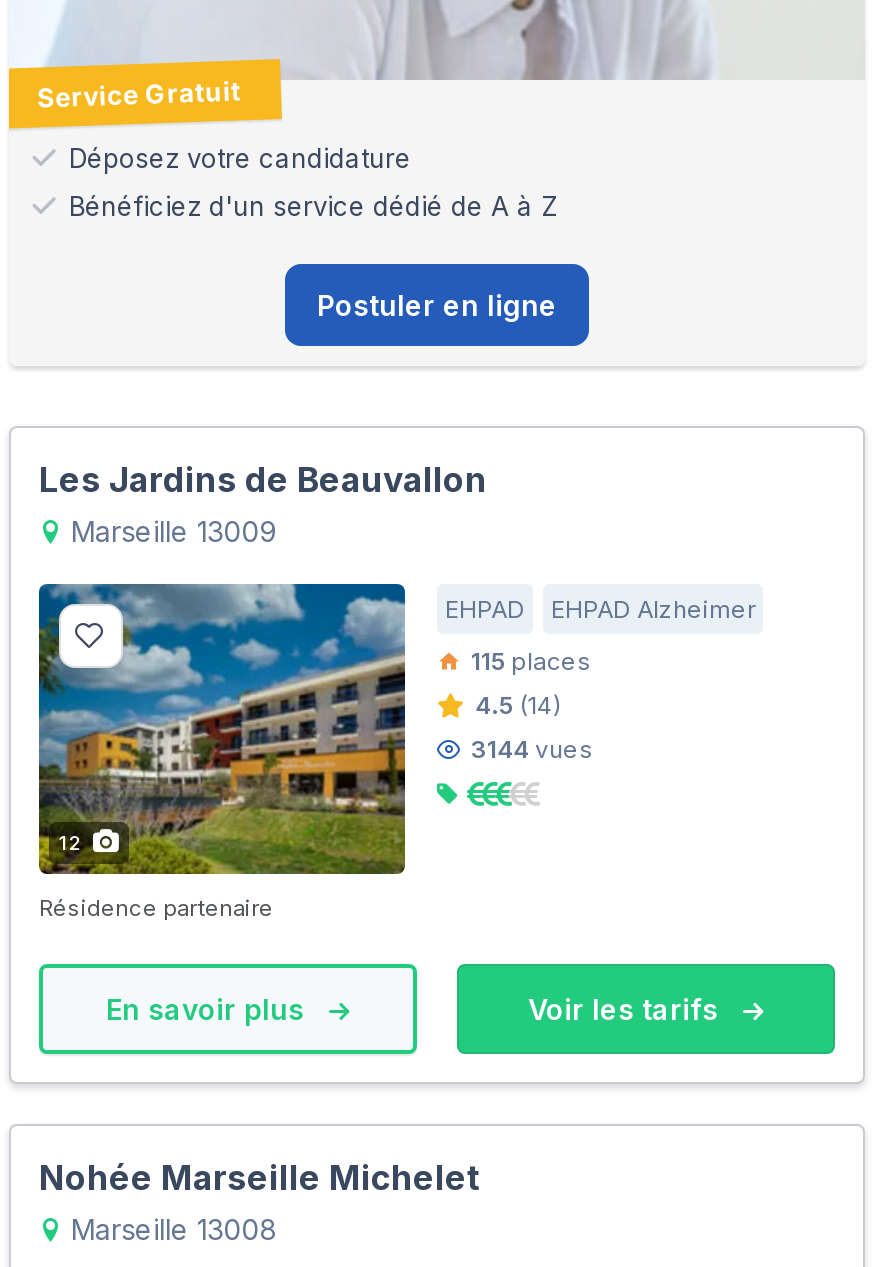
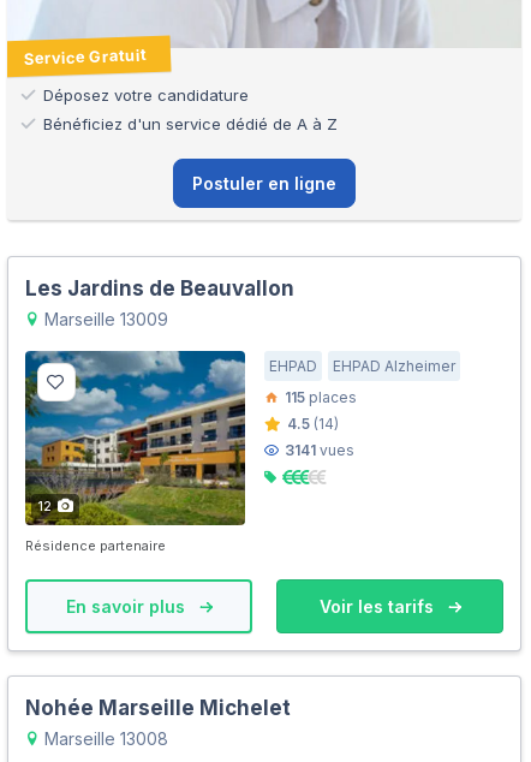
- 3144 vues
+ 3141 vues
